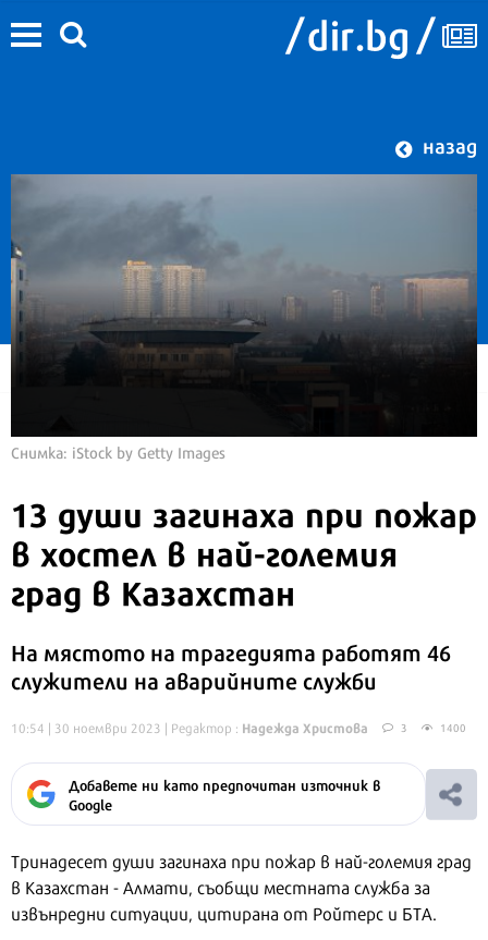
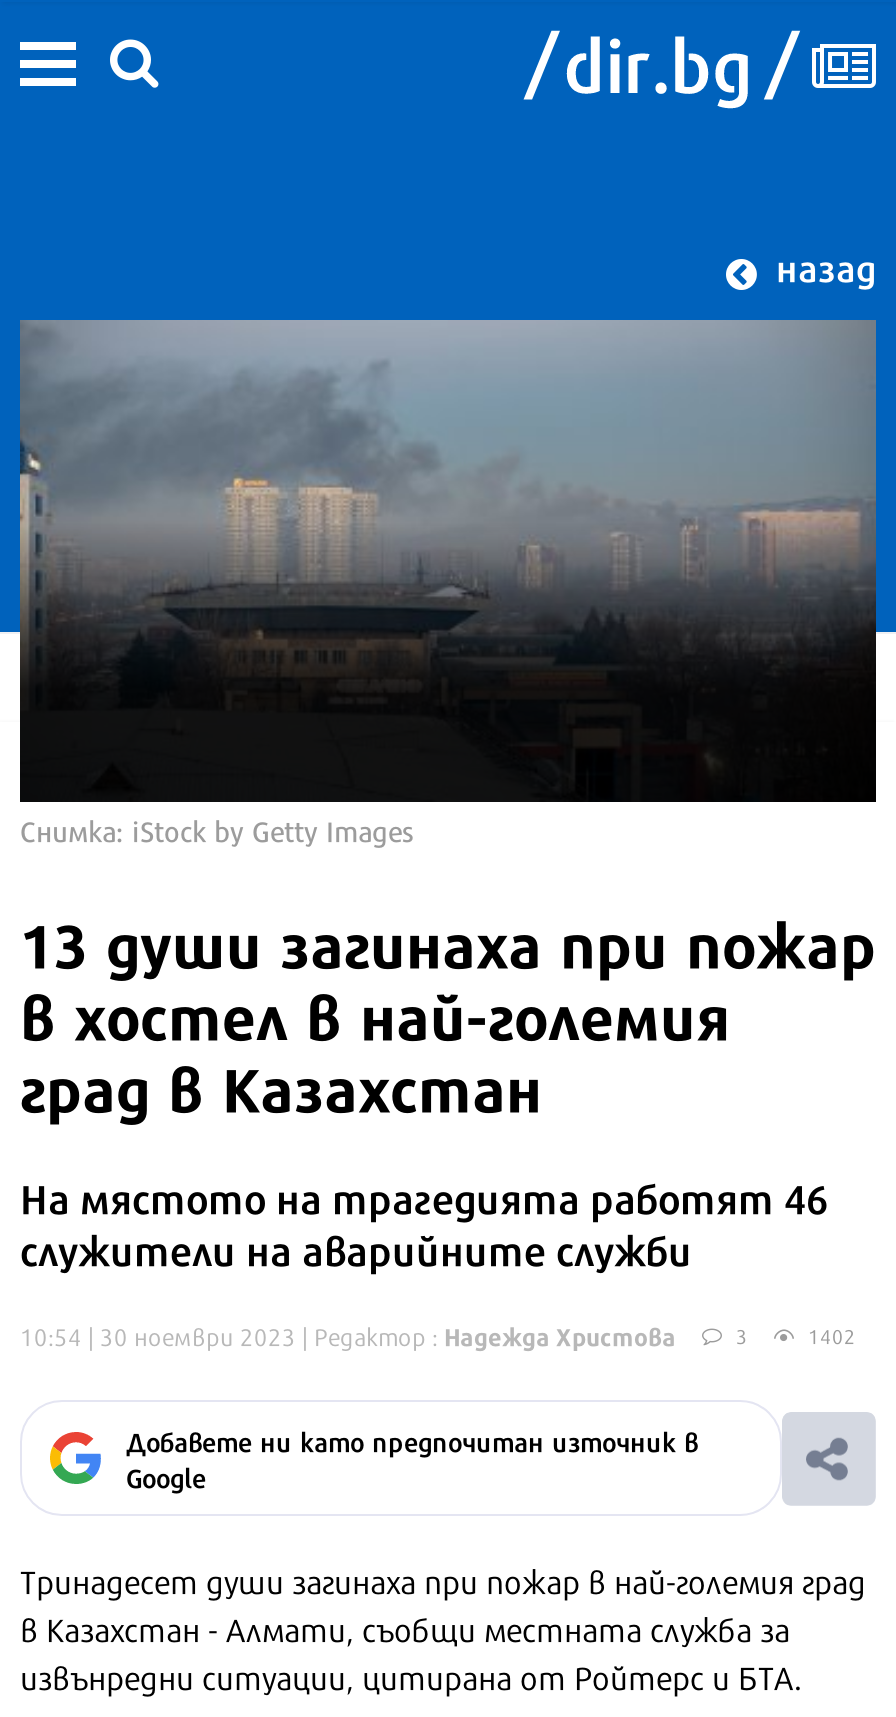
- 1400
+ 1402
